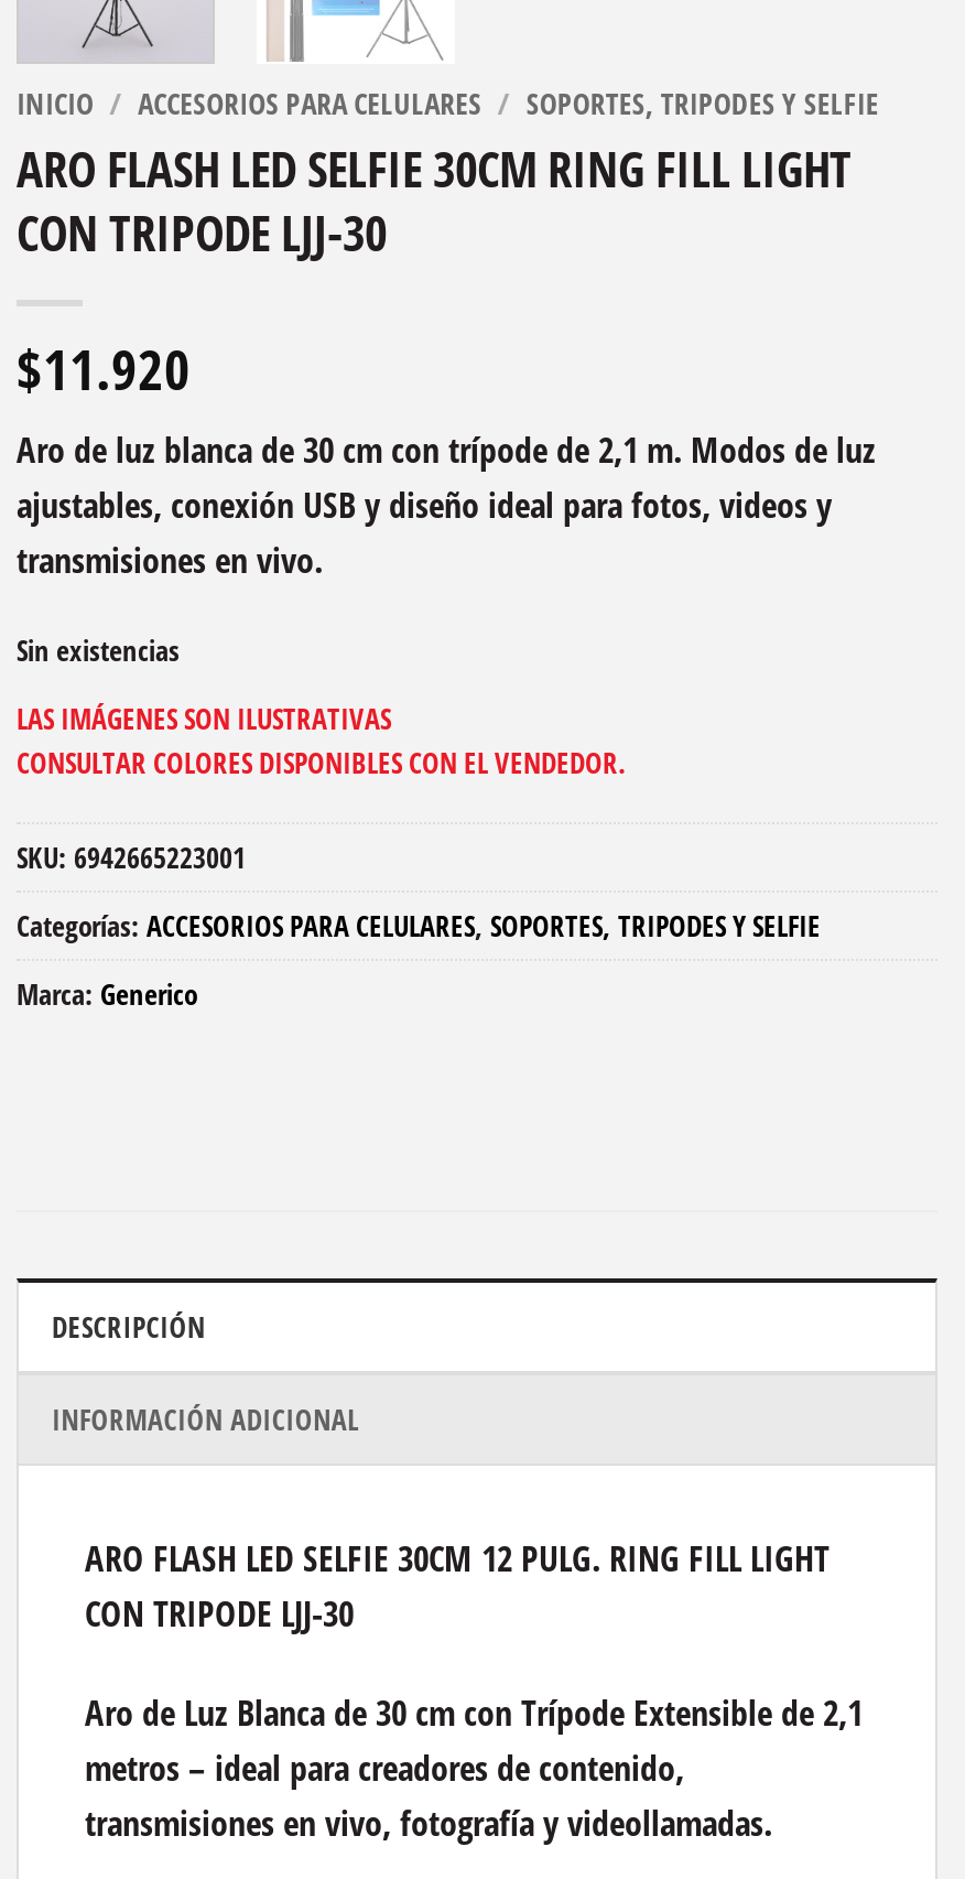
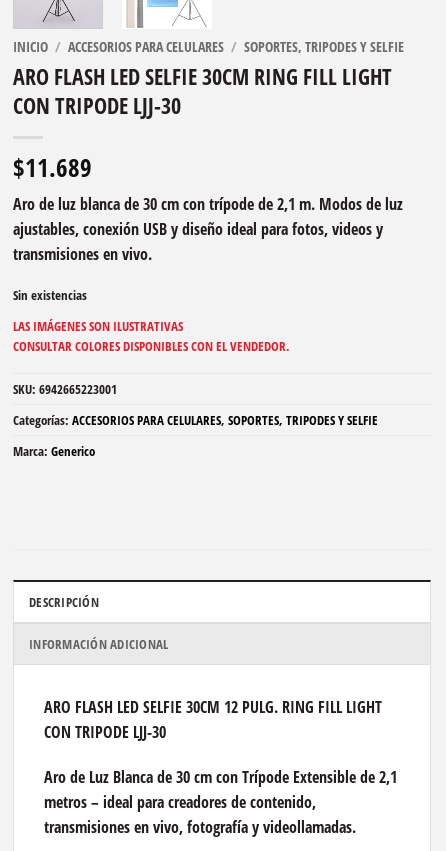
- $11.920
+ $11.689
